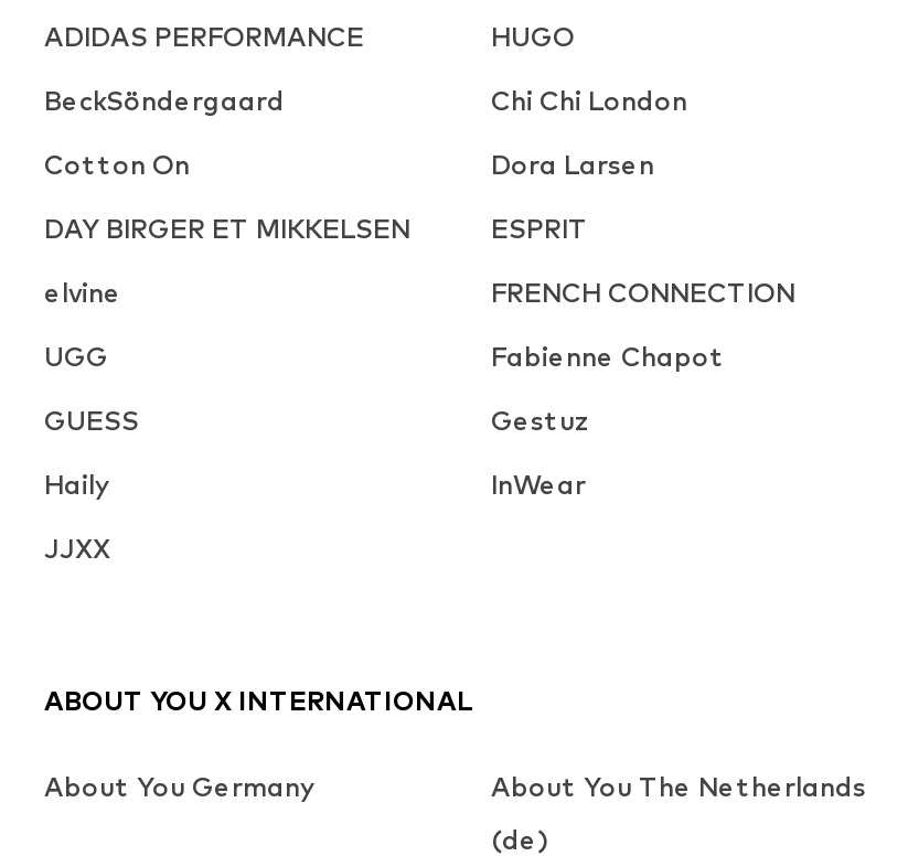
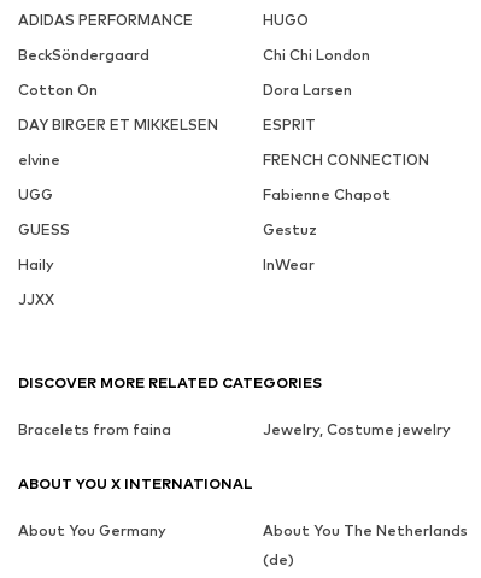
+ DISCOVER MORE RELATED CATEGORIES
+ Bracelets from faina
+ Jewelry, Costume jewelry
